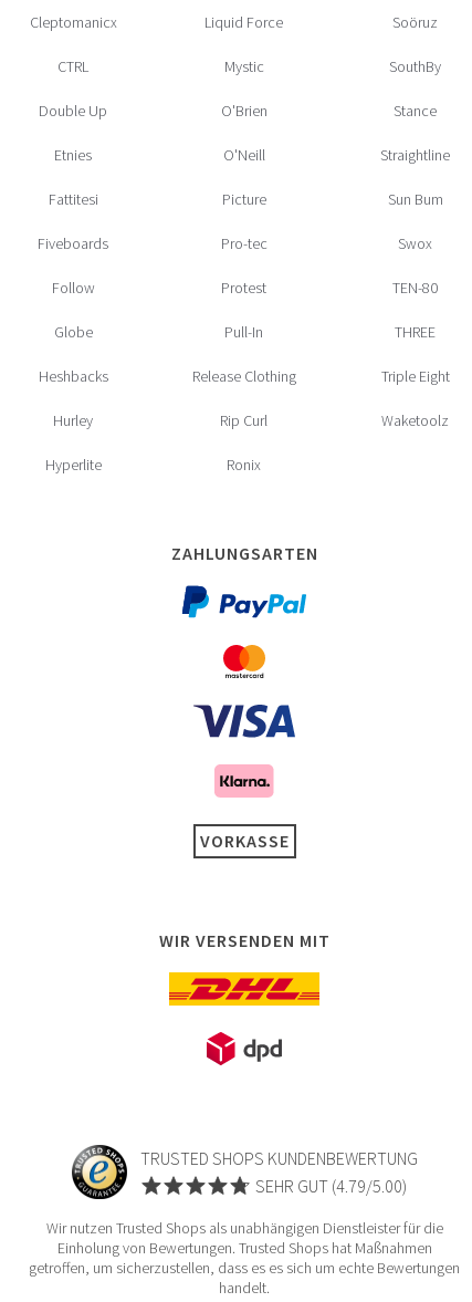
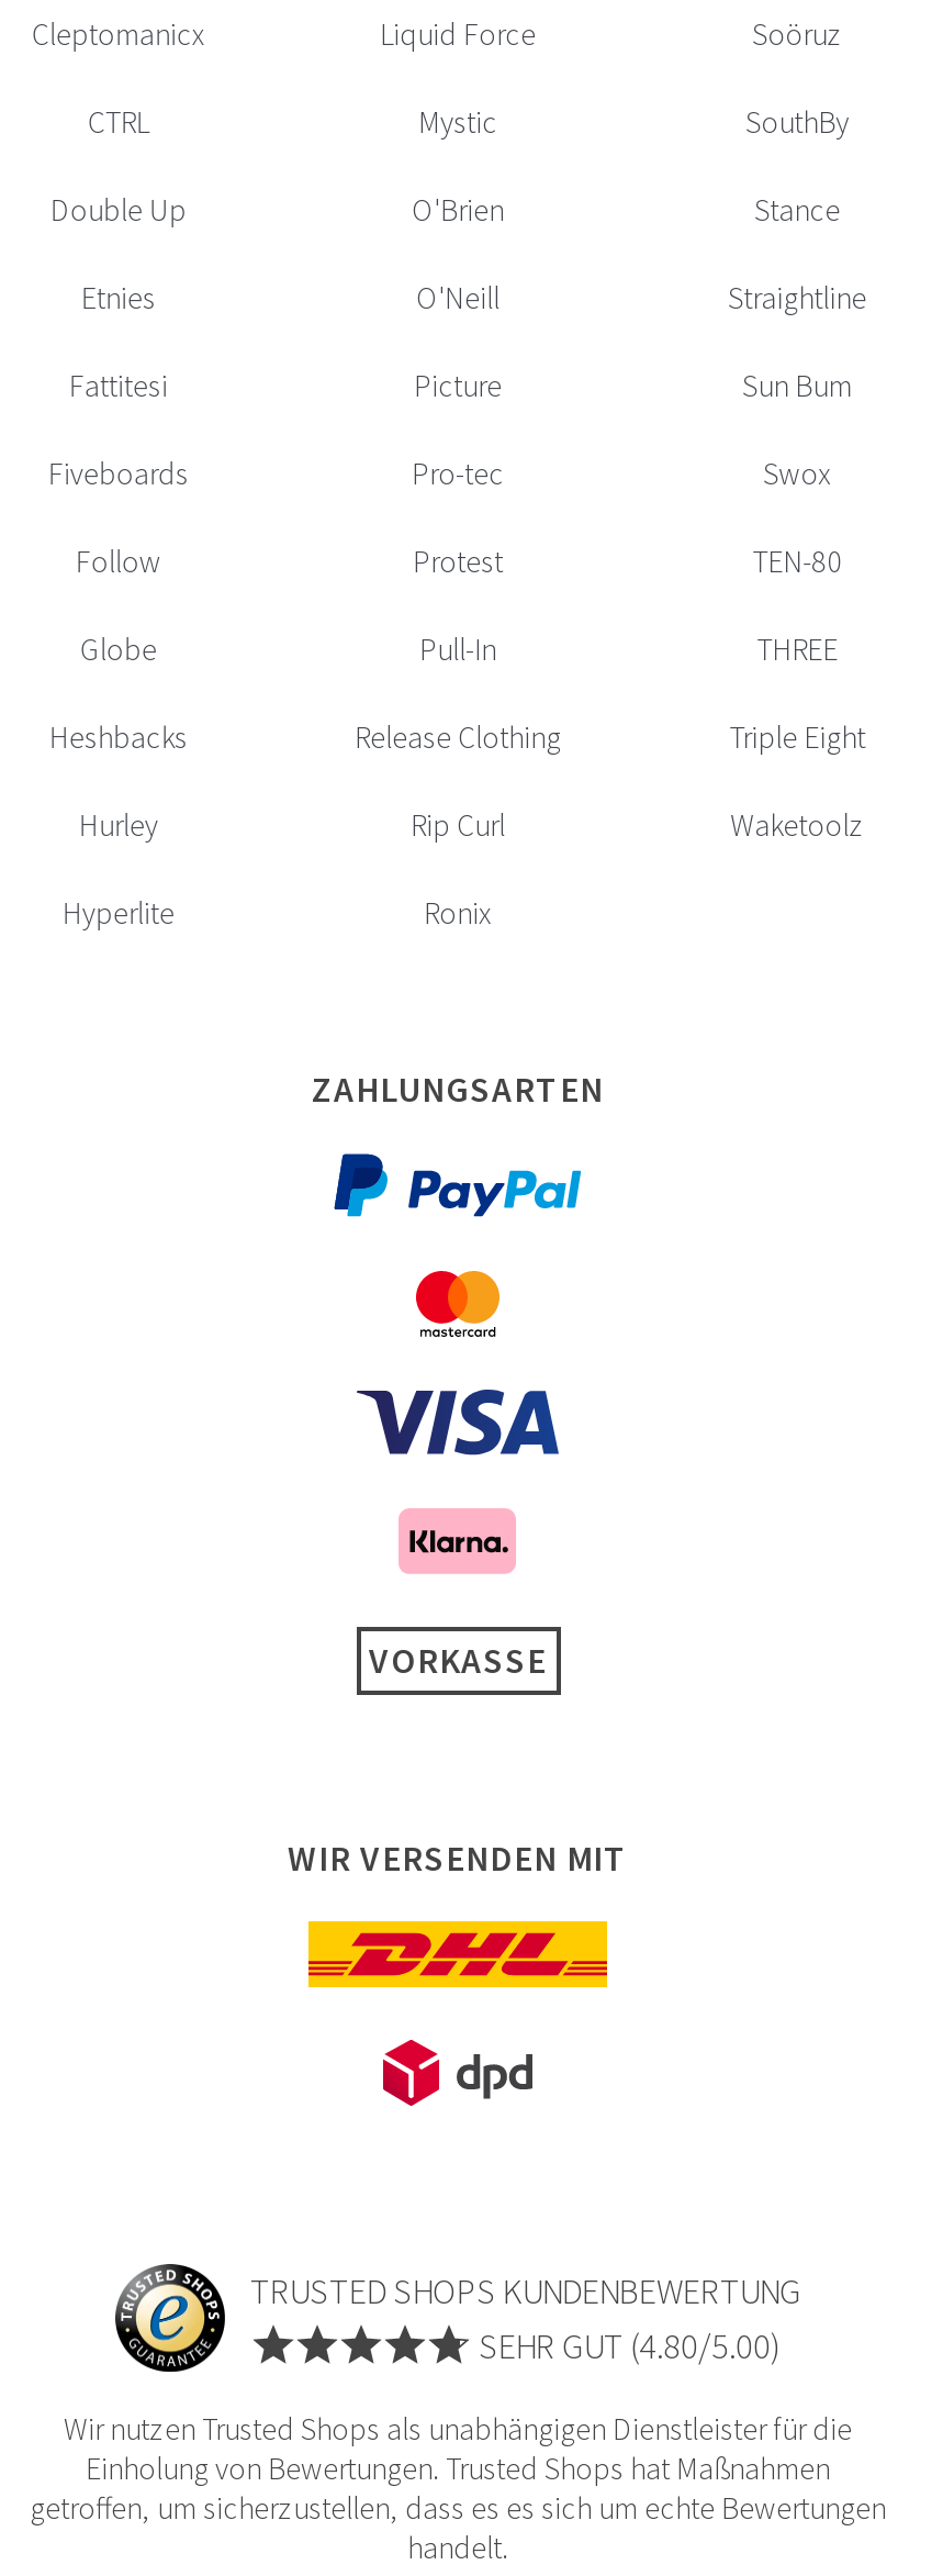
- SEHR GUT (4.79/5.00)
+ SEHR GUT (4.80/5.00)
